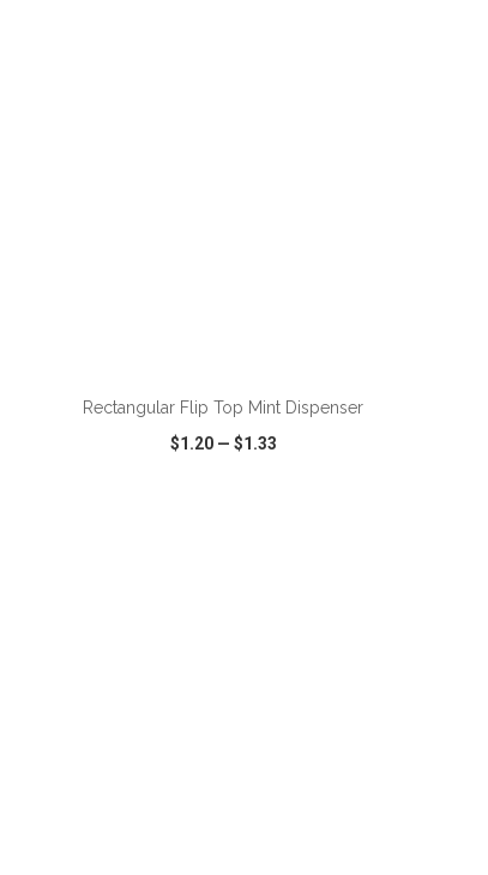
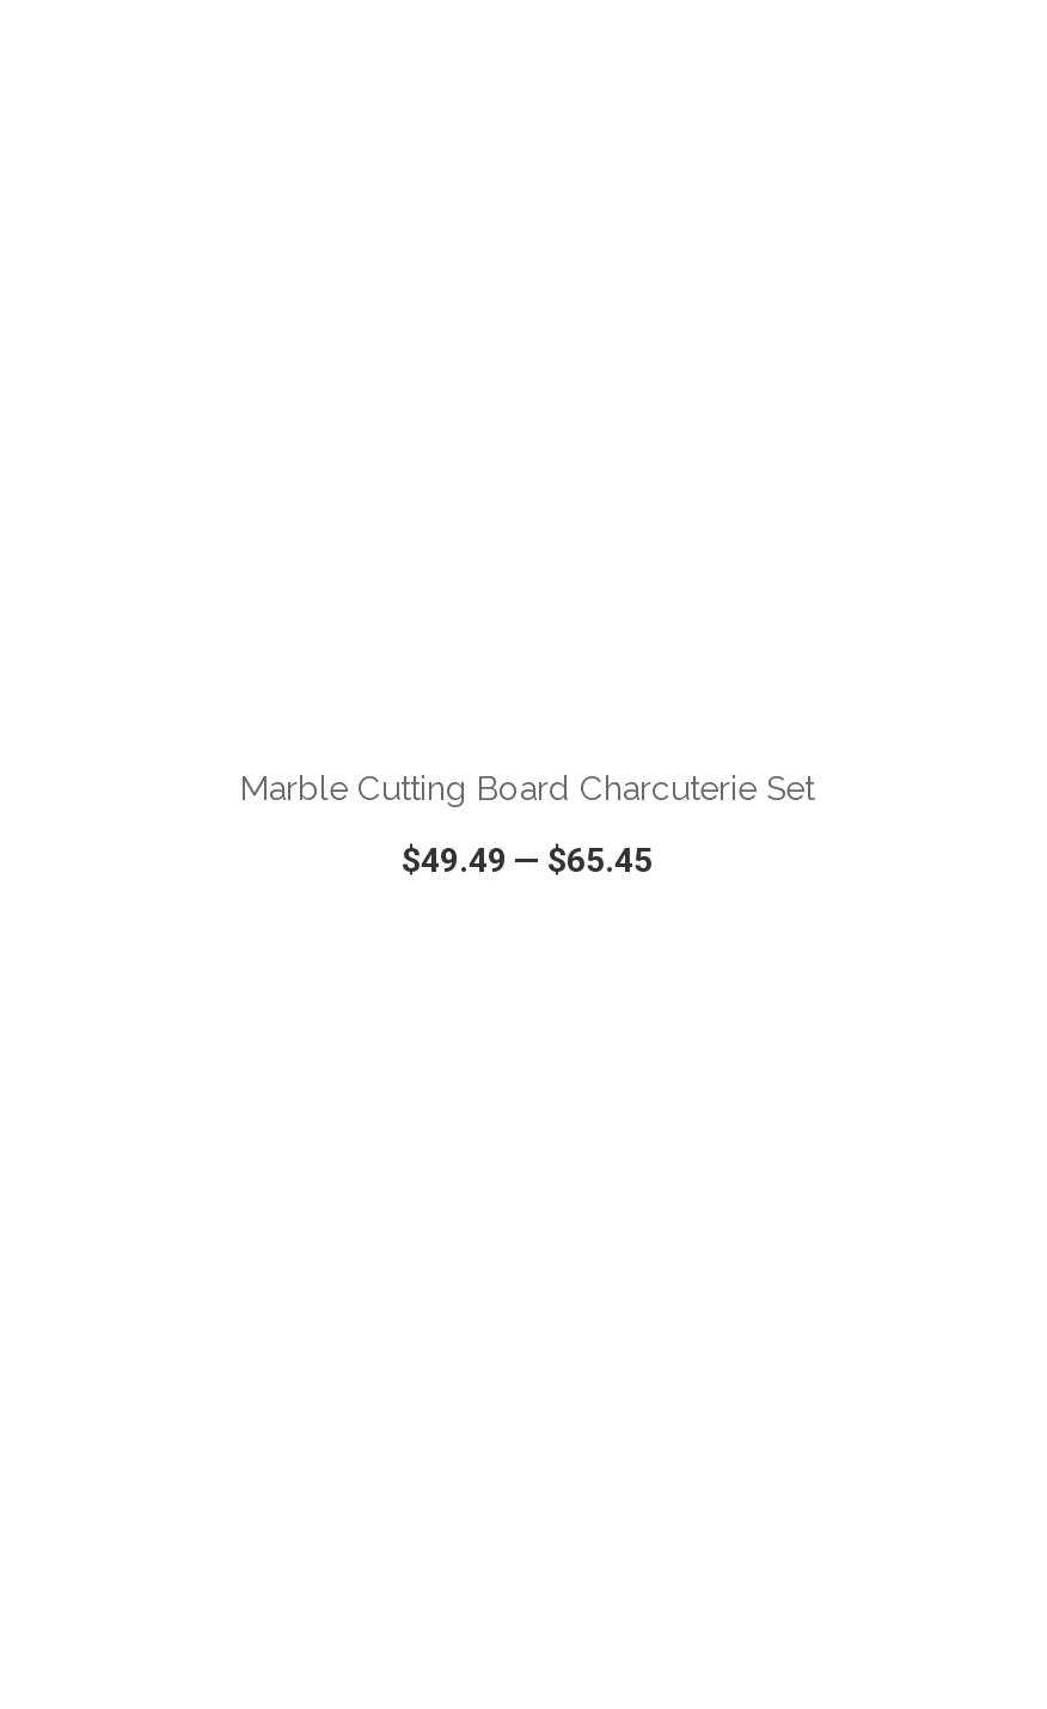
- Rectangular Flip Top Mint Dispenser
+ Marble Cutting Board Charcuterie Set

- $1.20 — $1.33
+ $49.49 — $65.45
